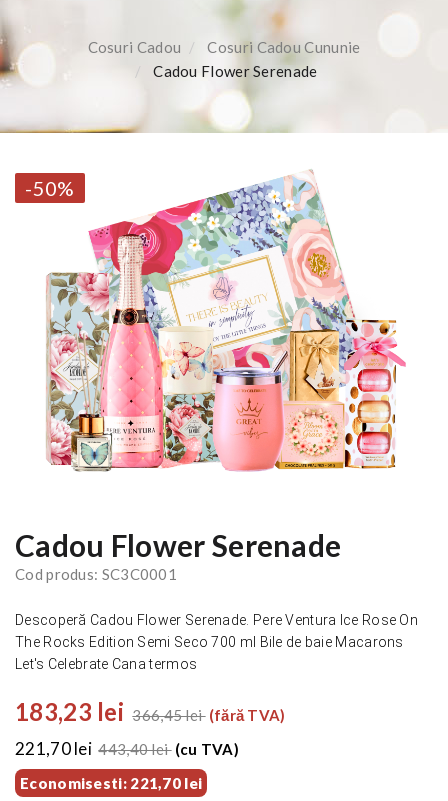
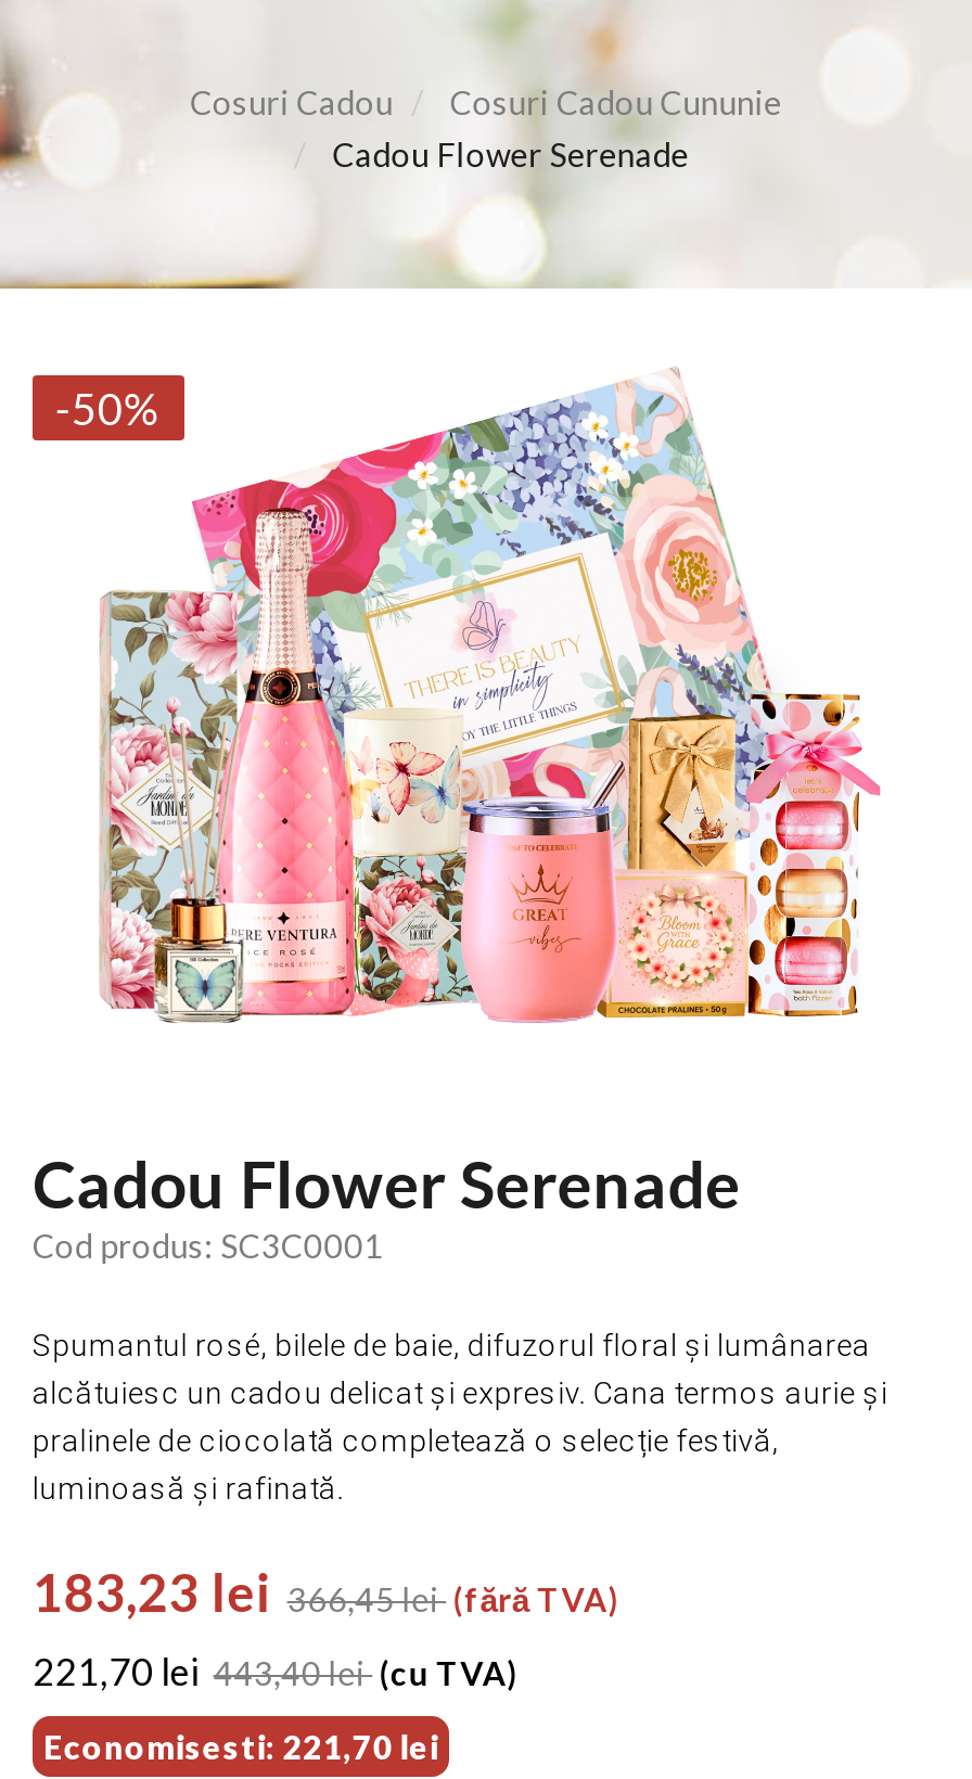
- Descoperă Cadou Flower Serenade. Pere Ventura Ice Rose On
- The Rocks Edition Semi Seco 700 ml Bile de baie Macarons
- Let's Celebrate Cana termos
+ Spumantul rosé, bilele de baie, difuzorul floral și lumânarea
+ alcătuiesc un cadou delicat și expresiv. Cana termos aurie și
+ pralinele de ciocolată completează o selecție festivă,
+ luminoasă și rafinată.
